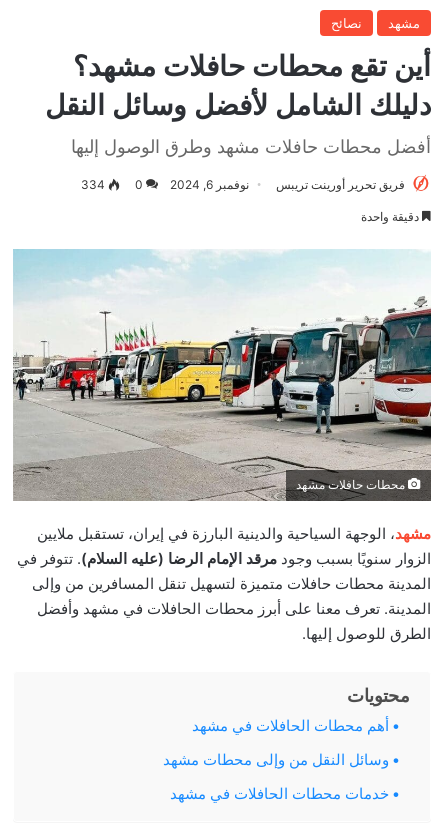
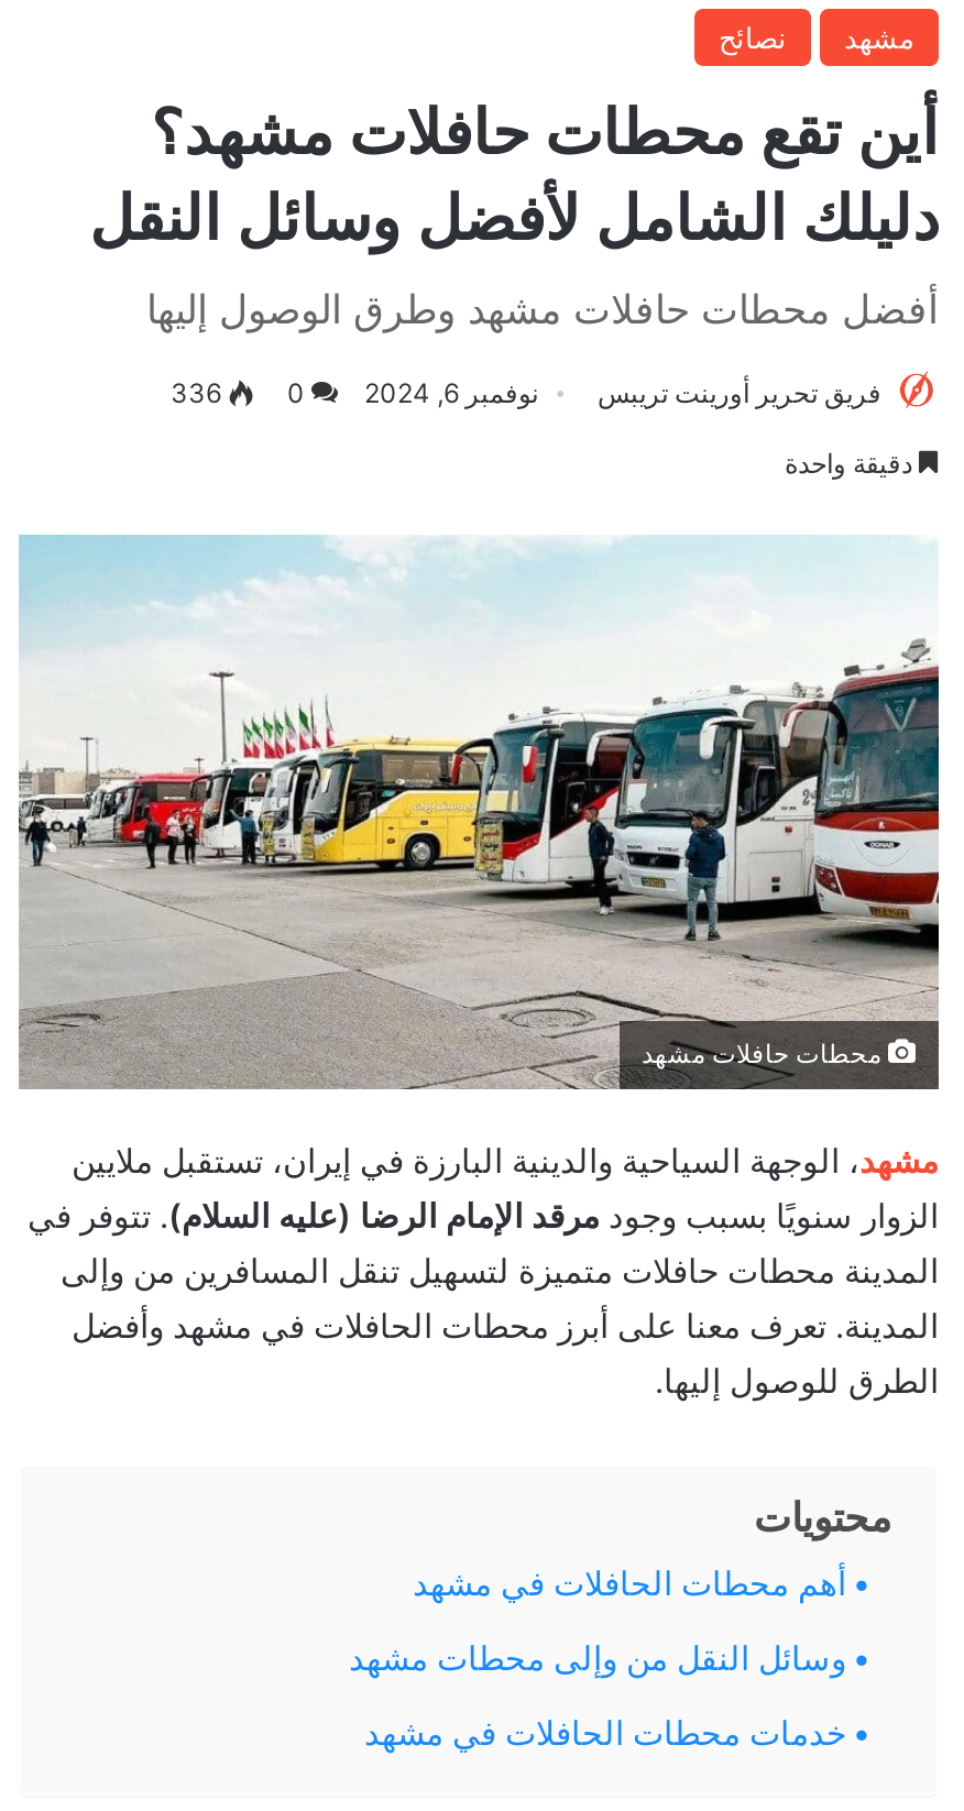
- 334 0
+ 336 0
